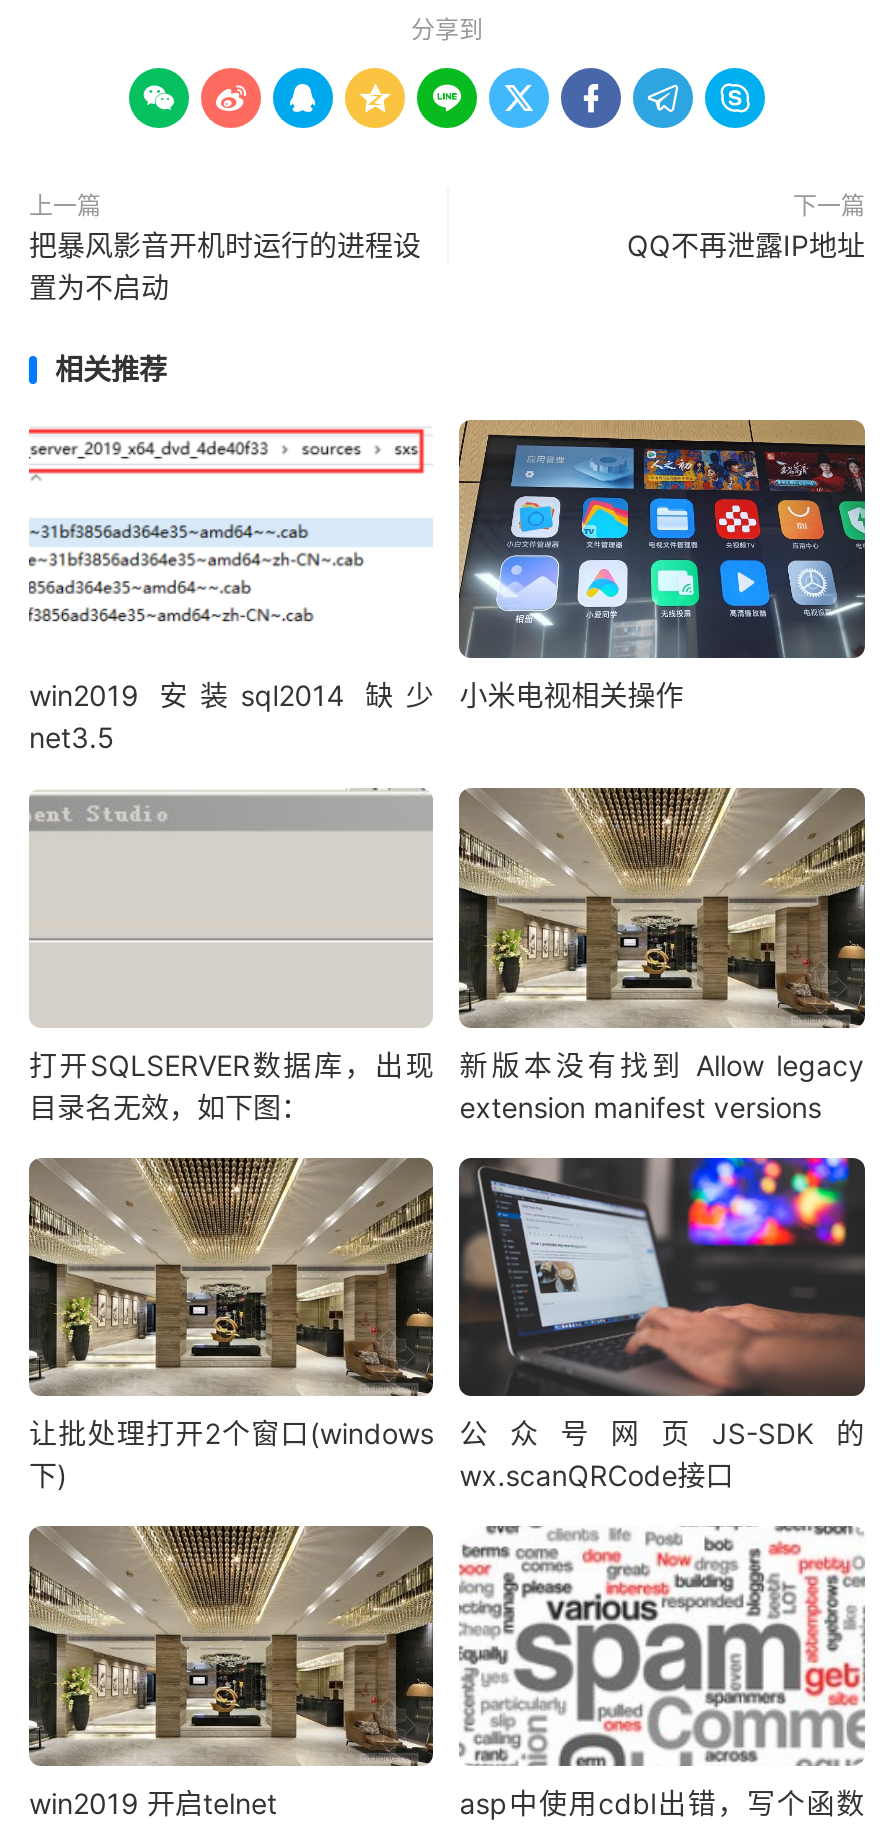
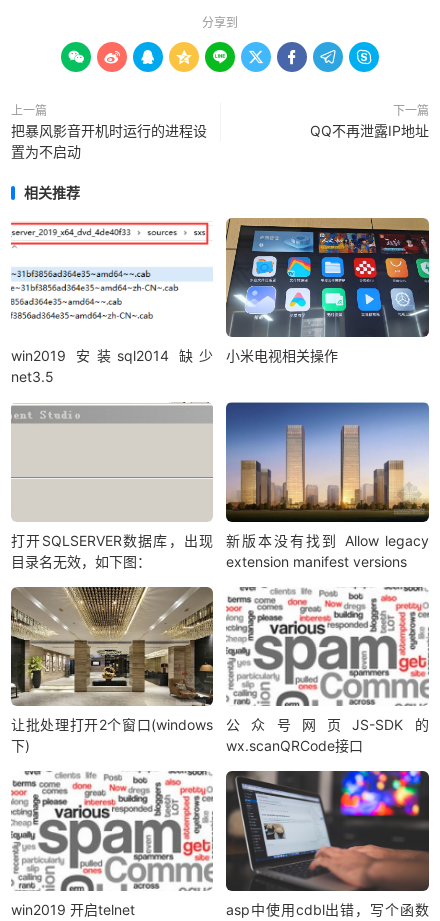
- [image]
+ [image]

moved down: [image]

- [image]
+ [image]

moved up: [image]
